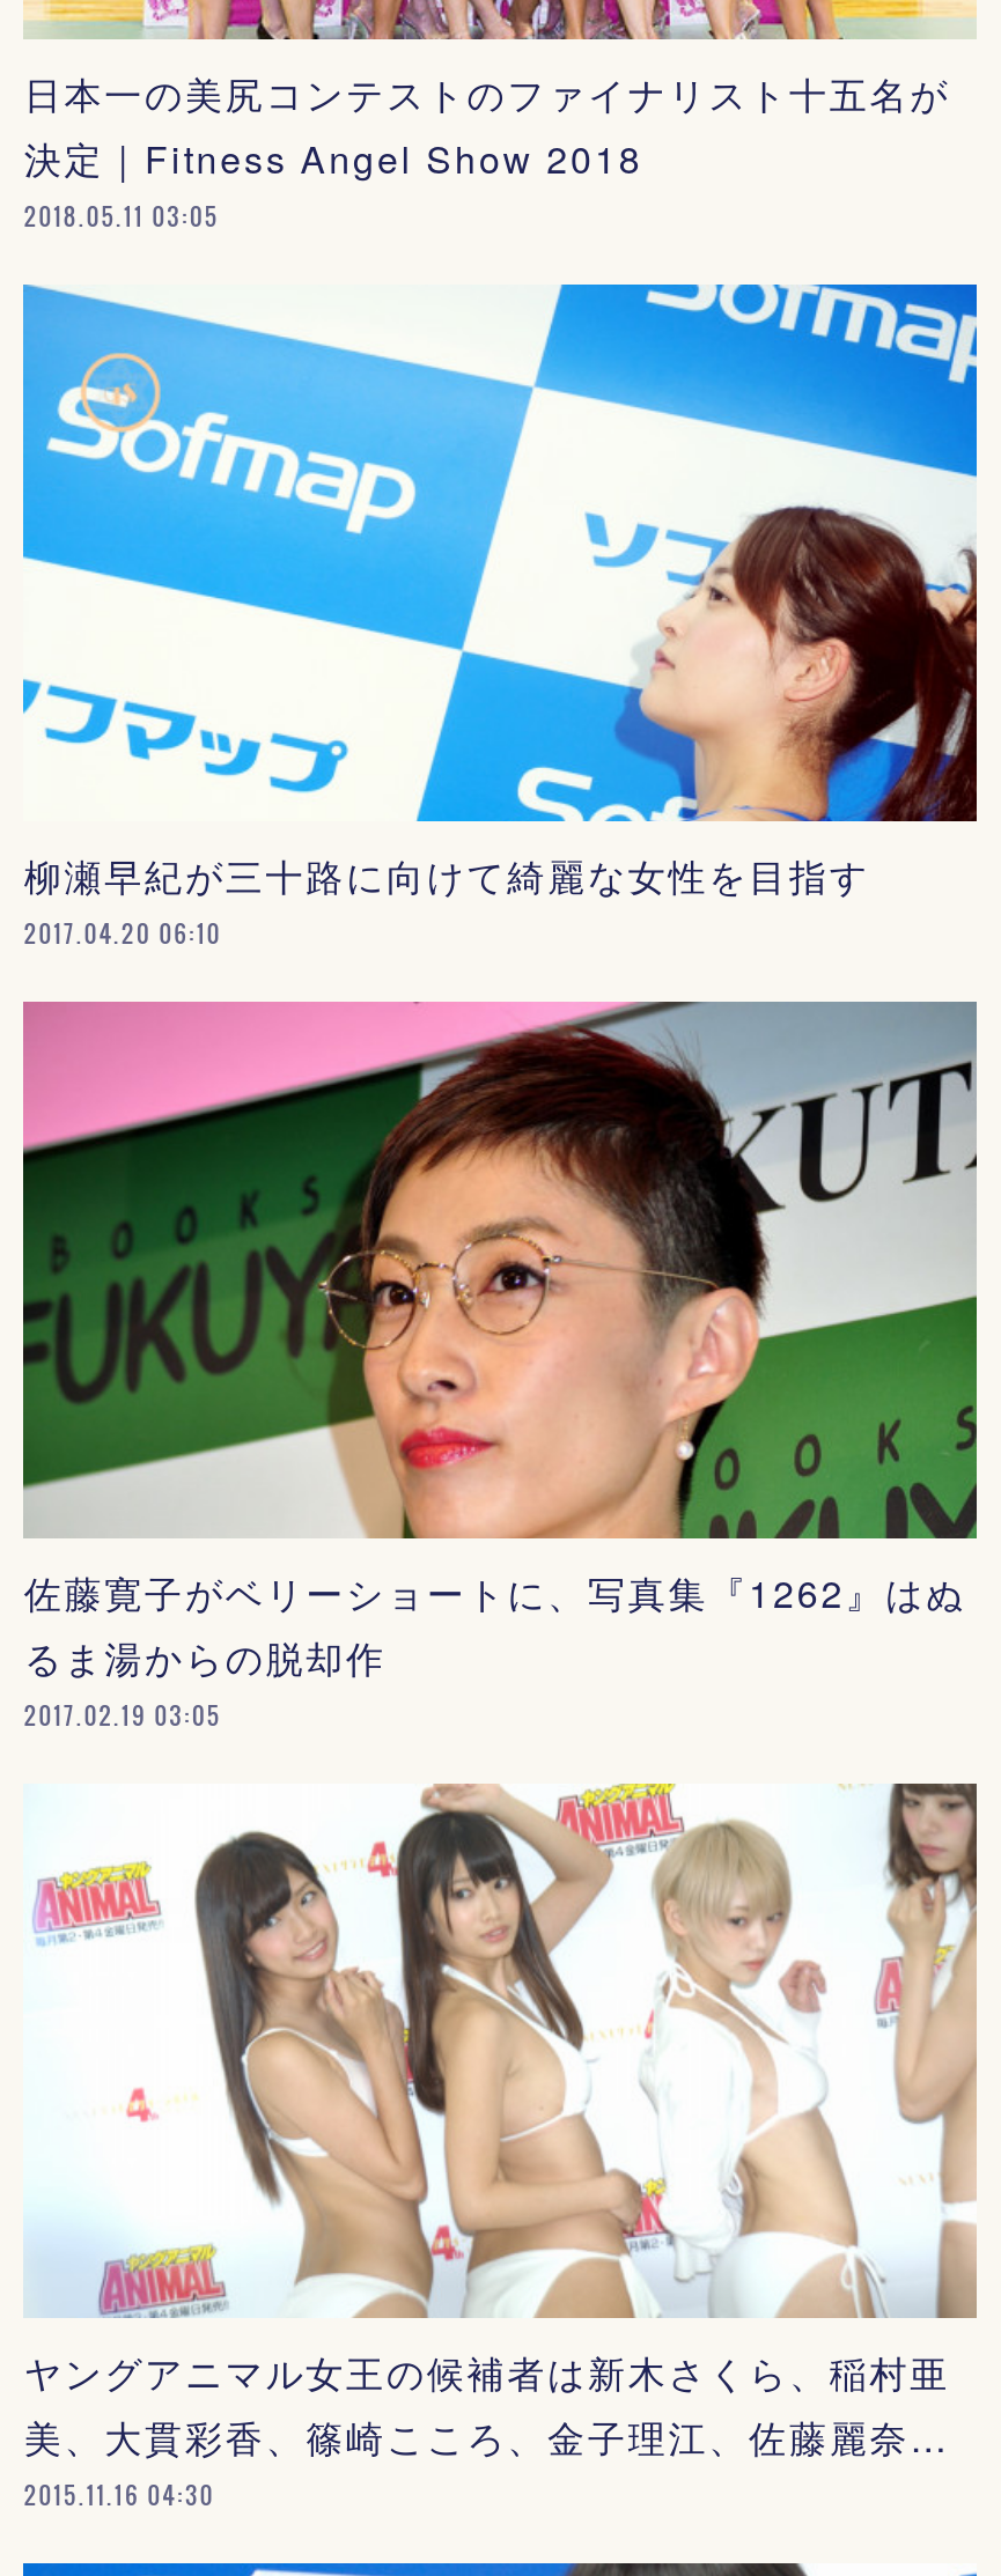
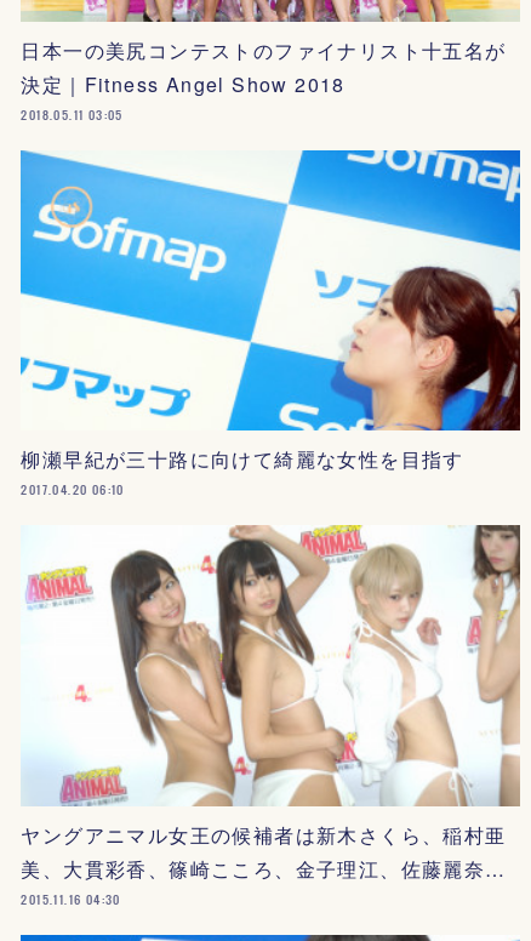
- [image]
- 佐藤寛子がベリーショートに、写真集『1262』はぬ
- るま湯からの脱却作
- 2017.02.19 03:05
